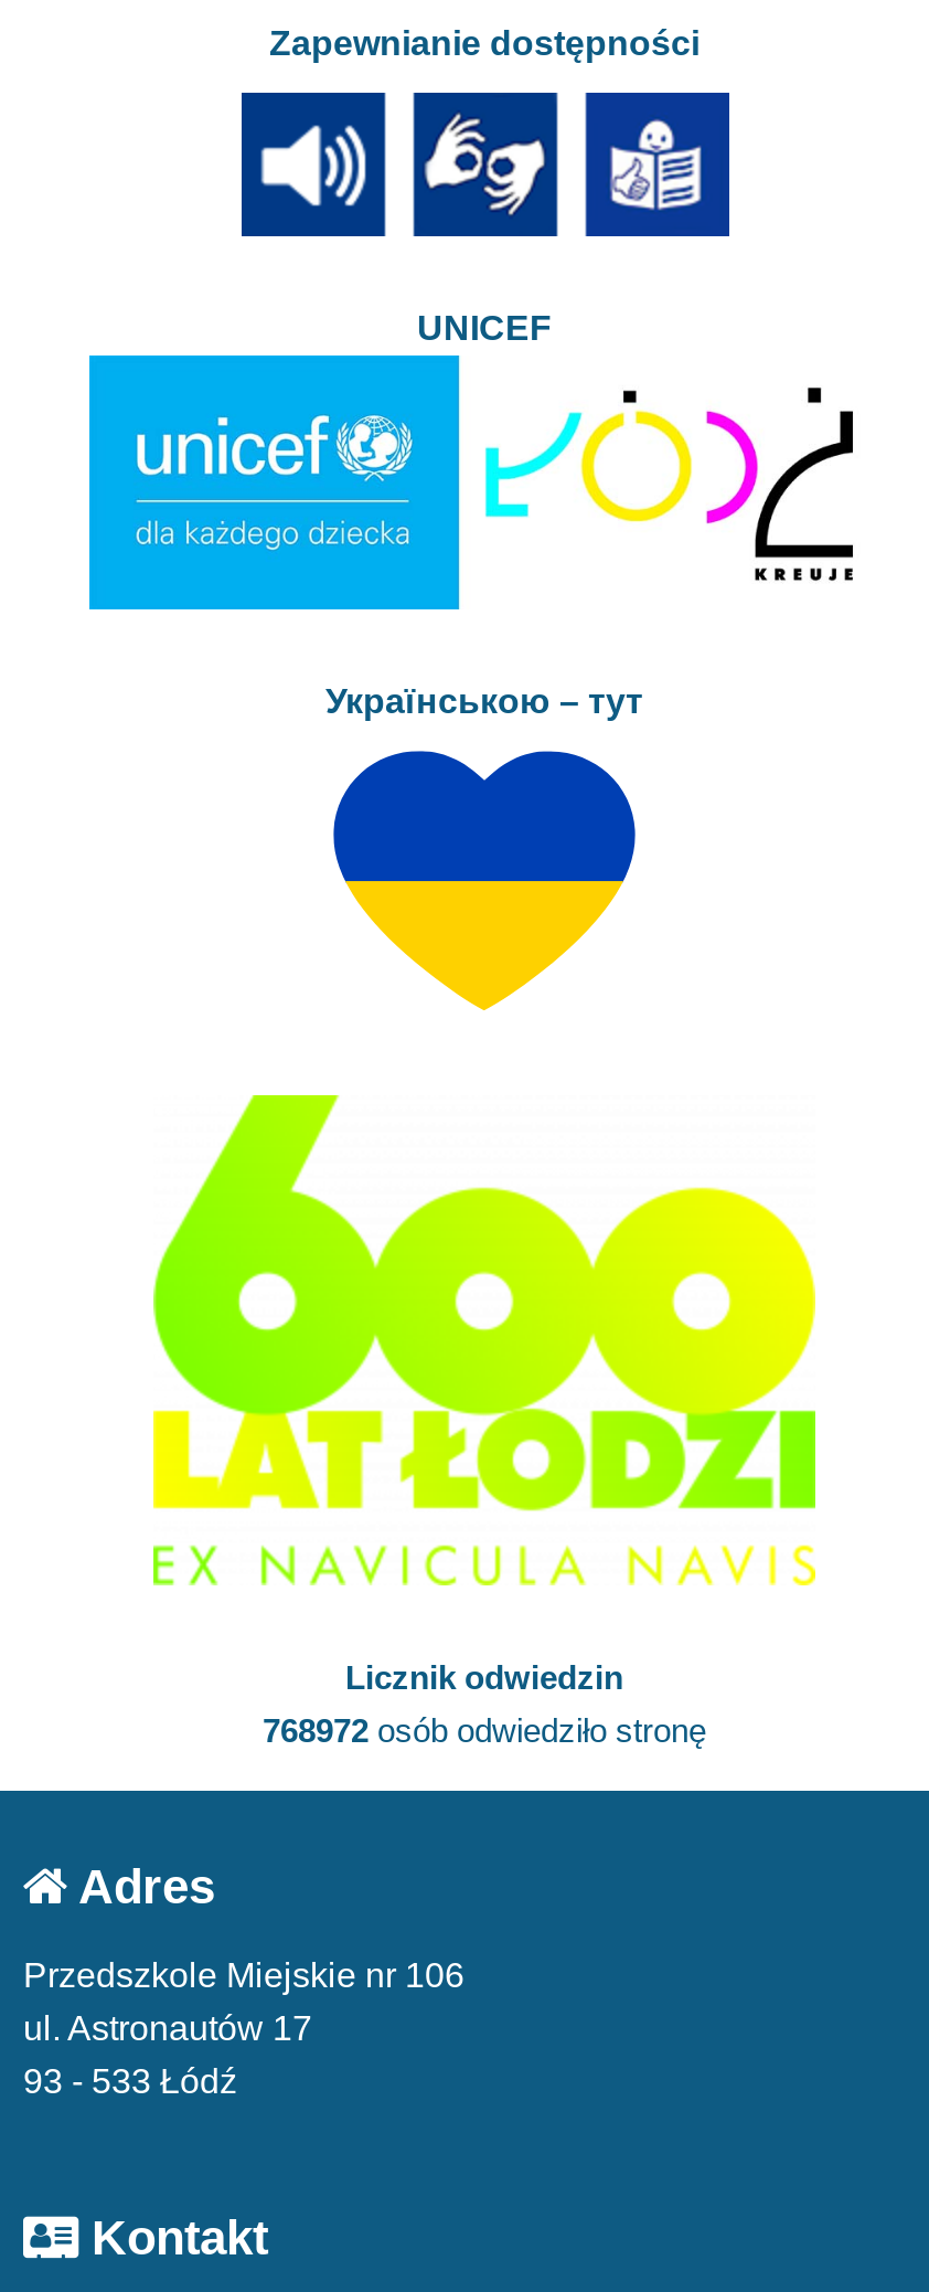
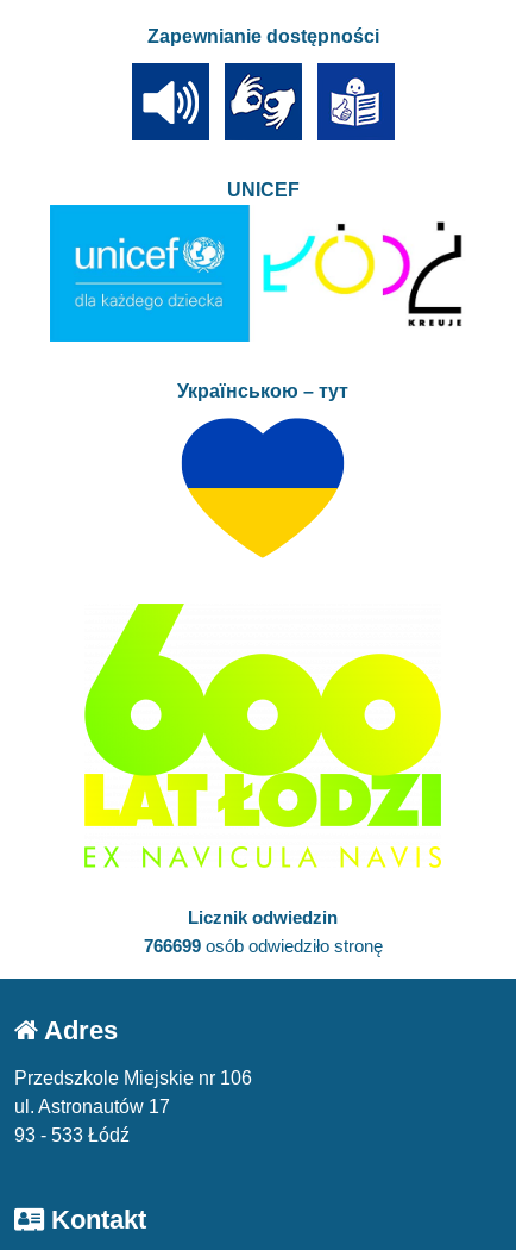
- 768972 osób odwiedziło stronę
+ 766699 osób odwiedziło stronę
